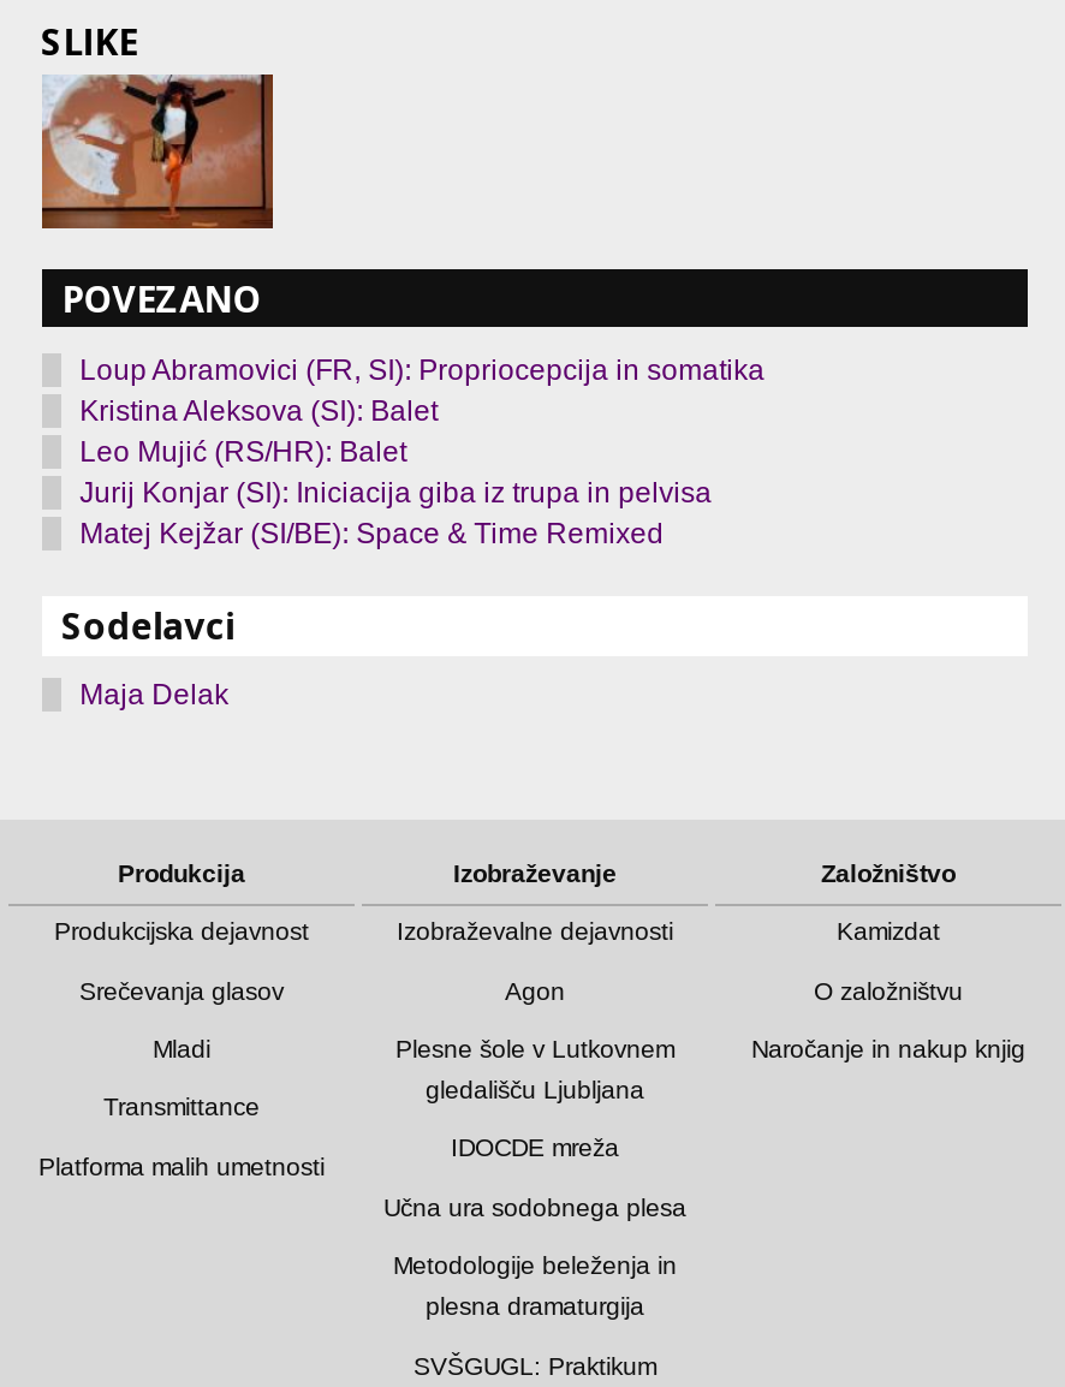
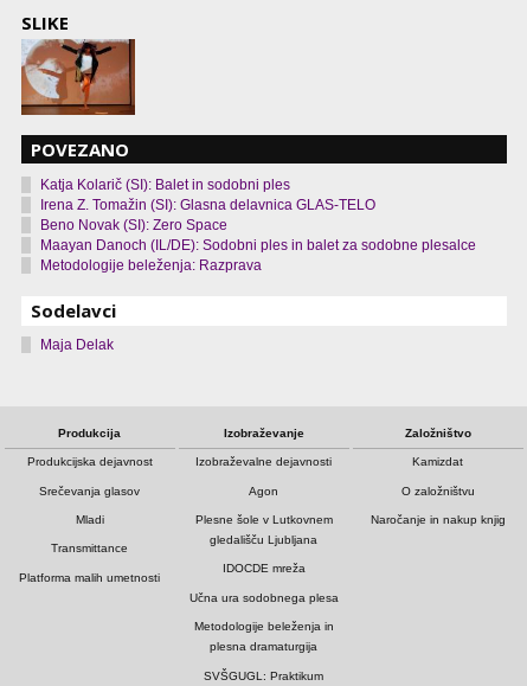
- Loup Abramovici (FR, SI): Propriocepcija in somatika
- Kristina Aleksova (SI): Balet
- Leo Mujić (RS/HR): Balet
- Jurij Konjar (SI): Iniciacija giba iz trupa in pelvisa
- Matej Kejžar (SI/BE): Space & Time Remixed
+ Katja Kolarič (SI): Balet in sodobni ples
+ Irena Z. Tomažin (SI): Glasna delavnica GLAS-TELO
+ Beno Novak (SI): Zero Space
+ Maayan Danoch (IL/DE): Sodobni ples in balet za sodobne plesalce
+ Metodologije beleženja: Razprava
